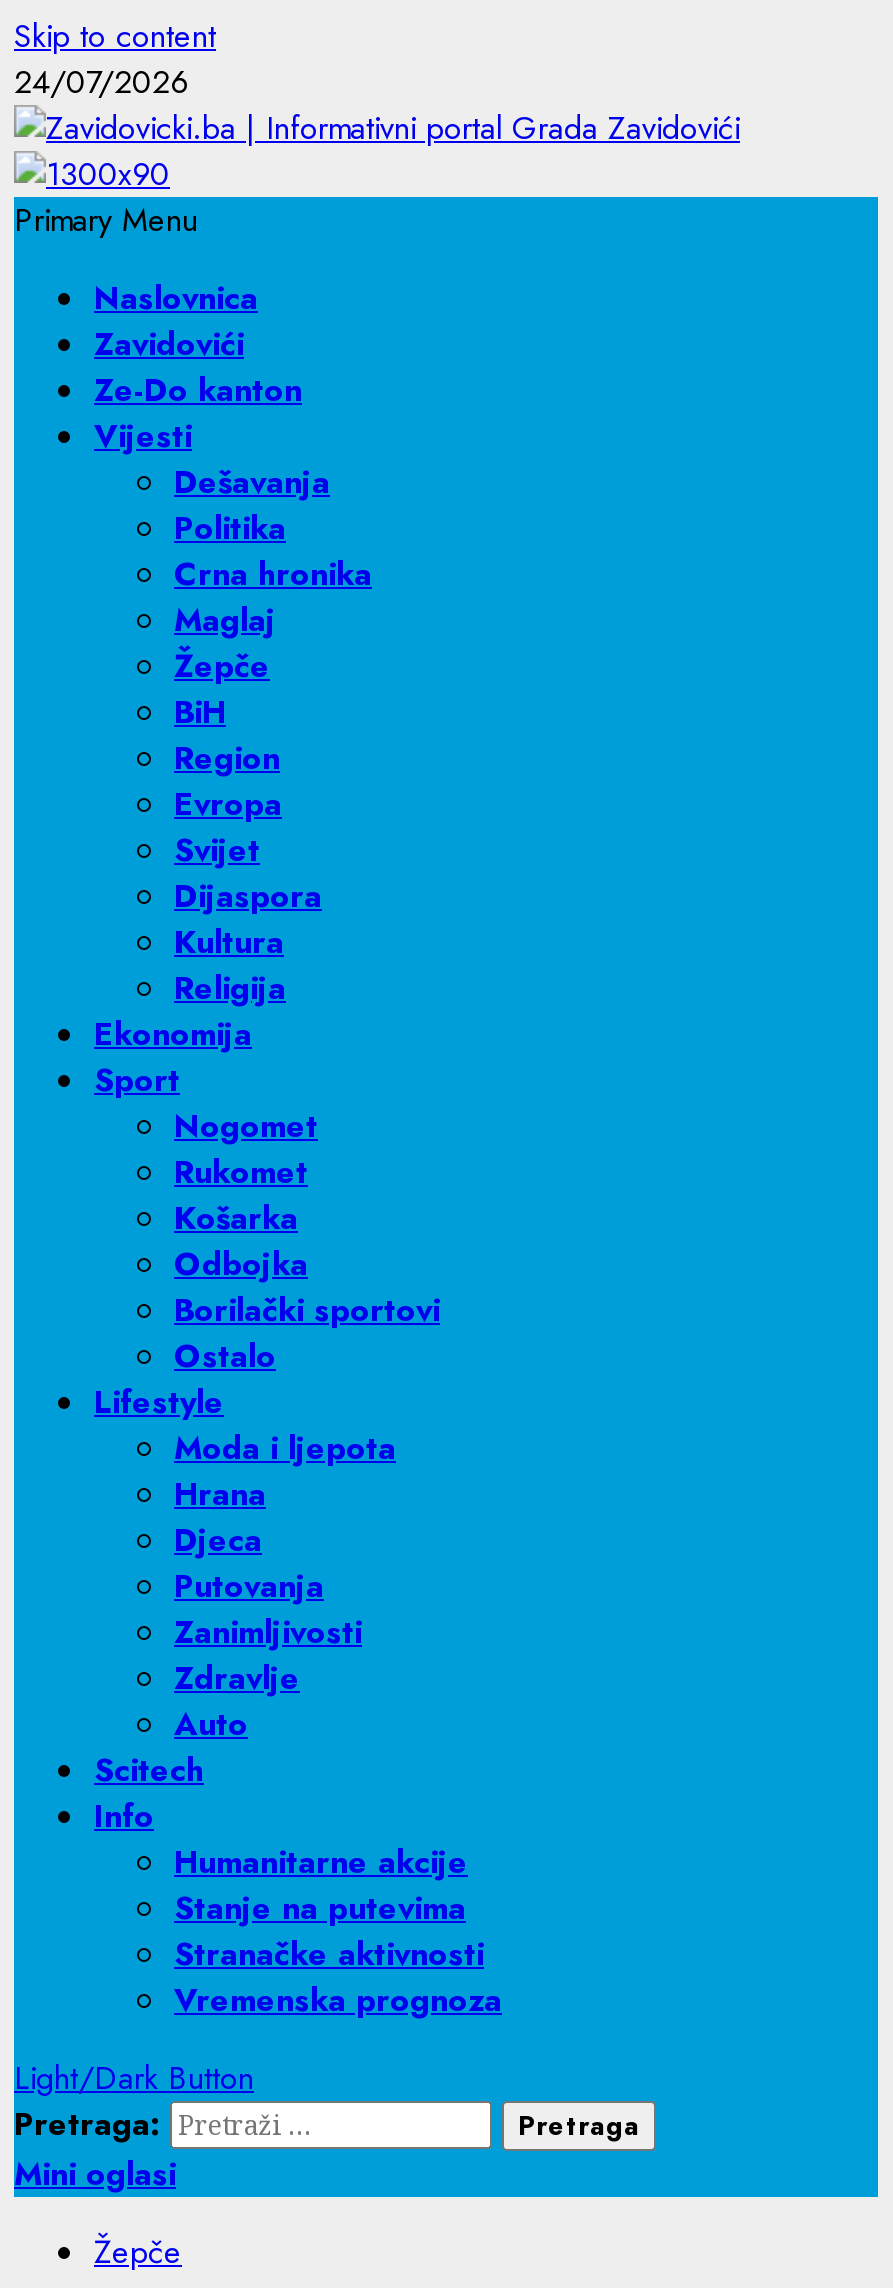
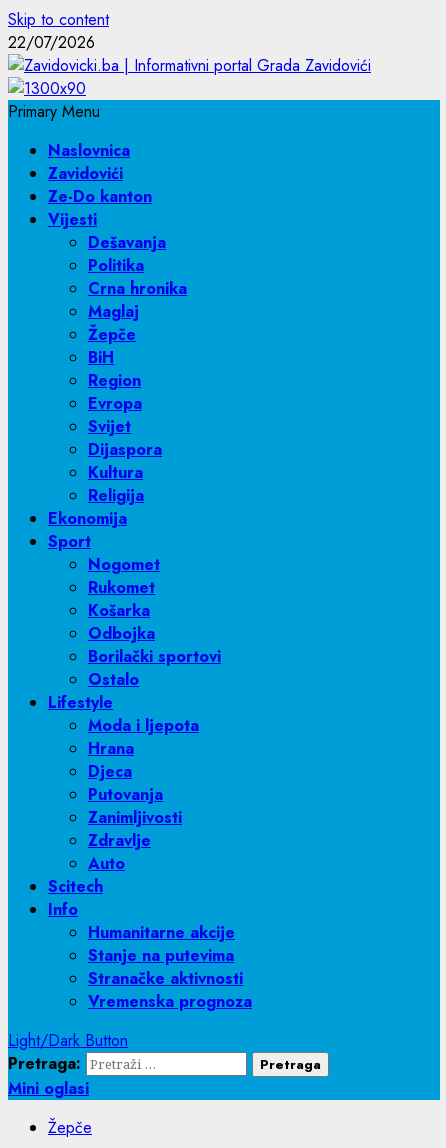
- 24/07/2026
+ 22/07/2026
